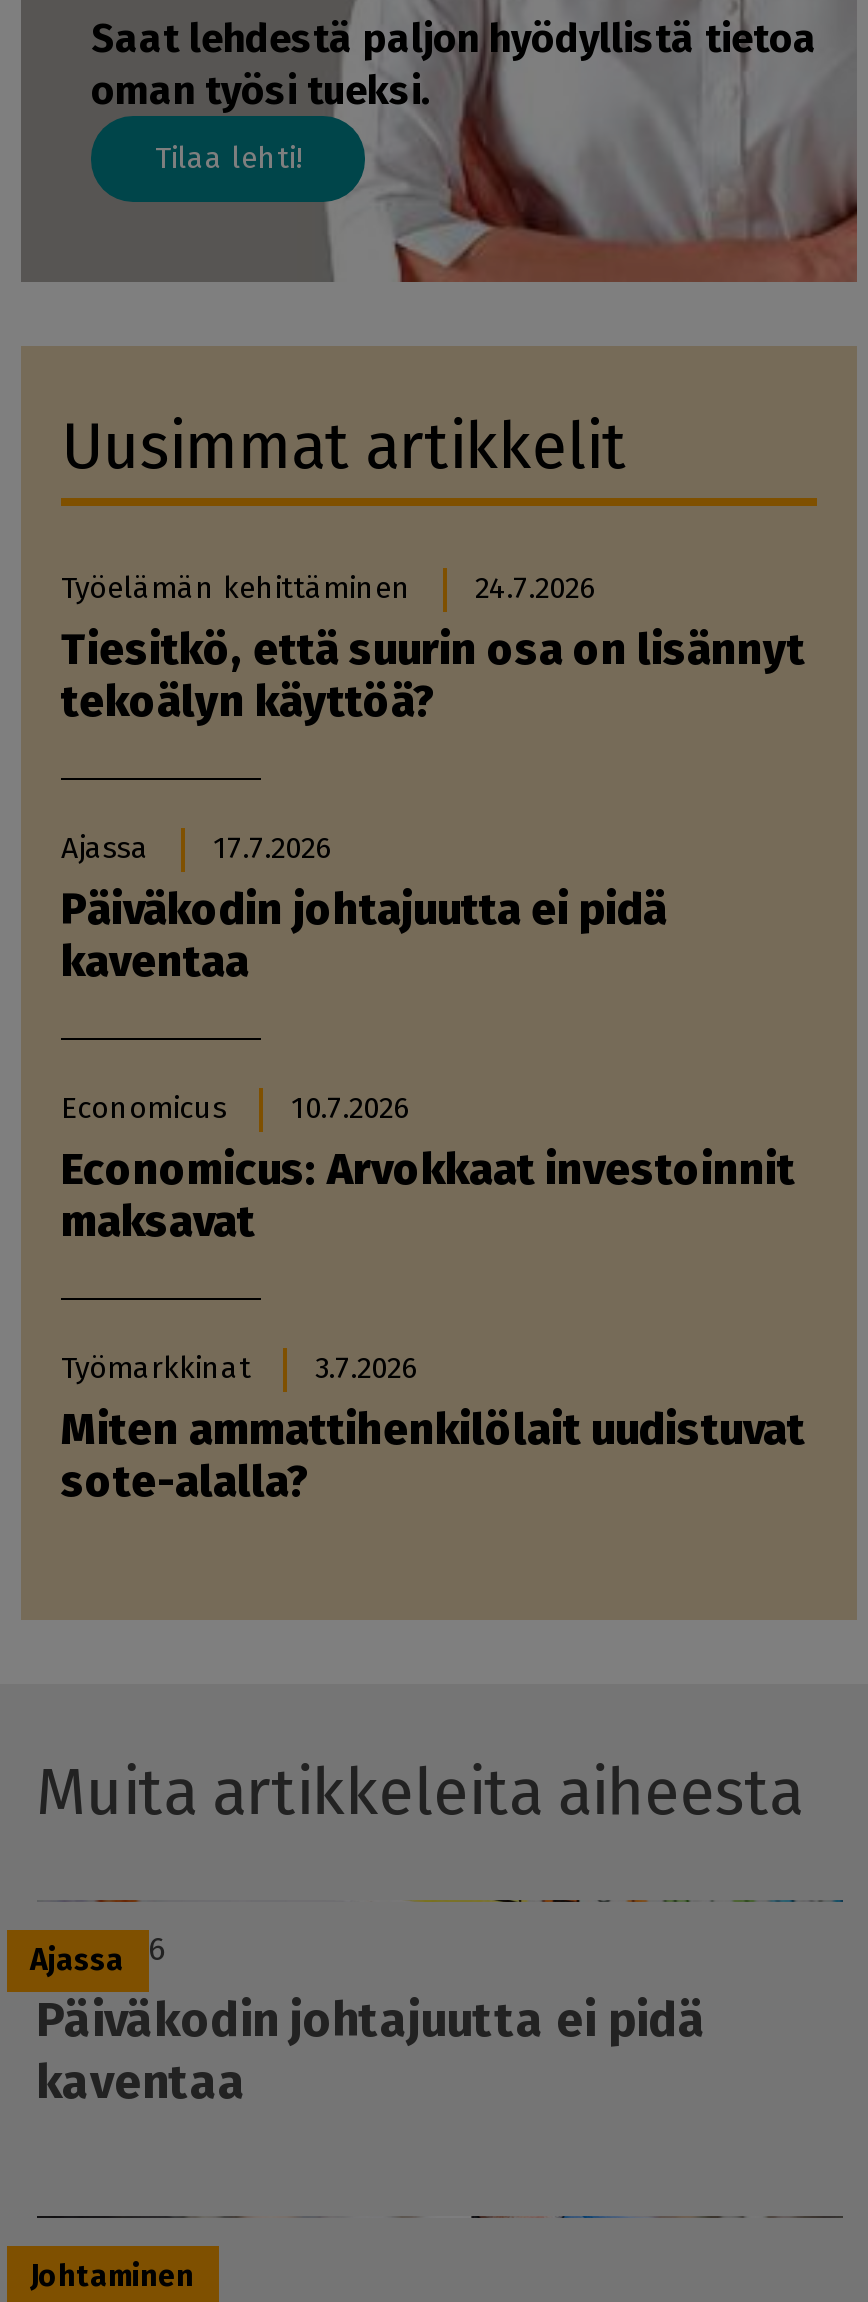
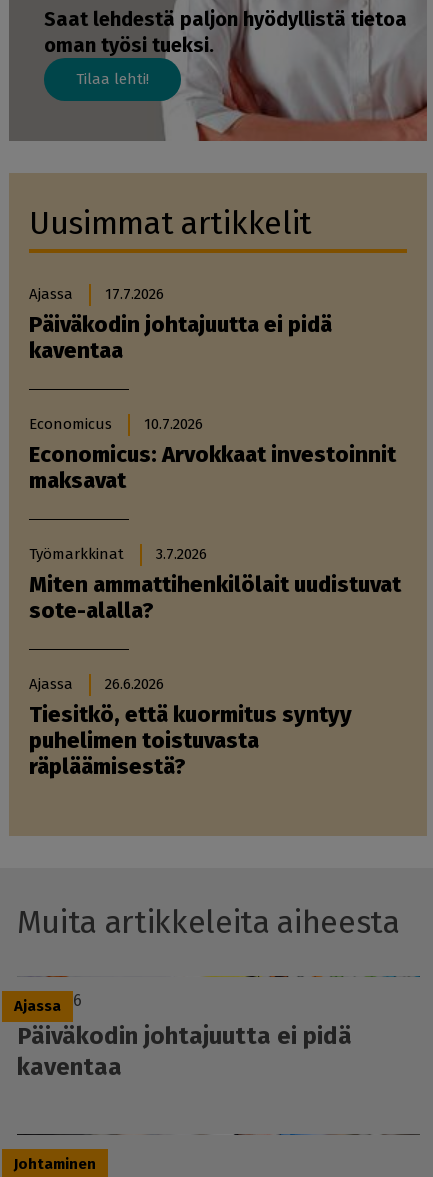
- Työelämän kehittäminen
- 24.7.2026
- Tiesitkö, että suurin osa on lisännyt
- tekoälyn käyttöä?

moved up: Ajassa | 17.7.2026 | Päiväkodin johtajuutta ei pidä | ... | Miten ammattihenkilölait uudistuvat | sote-alalla?

+ Ajassa
+ 26.6.2026
+ Tiesitkö, että kuormitus syntyy
+ puhelimen toistuvasta
+ räpläämisestä?
